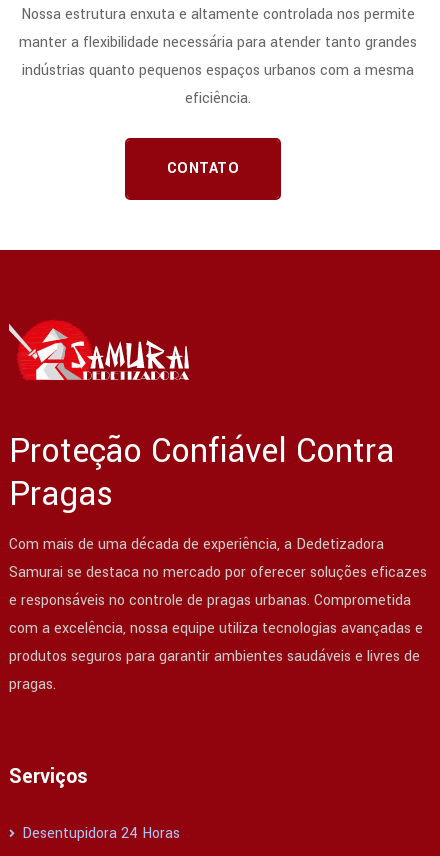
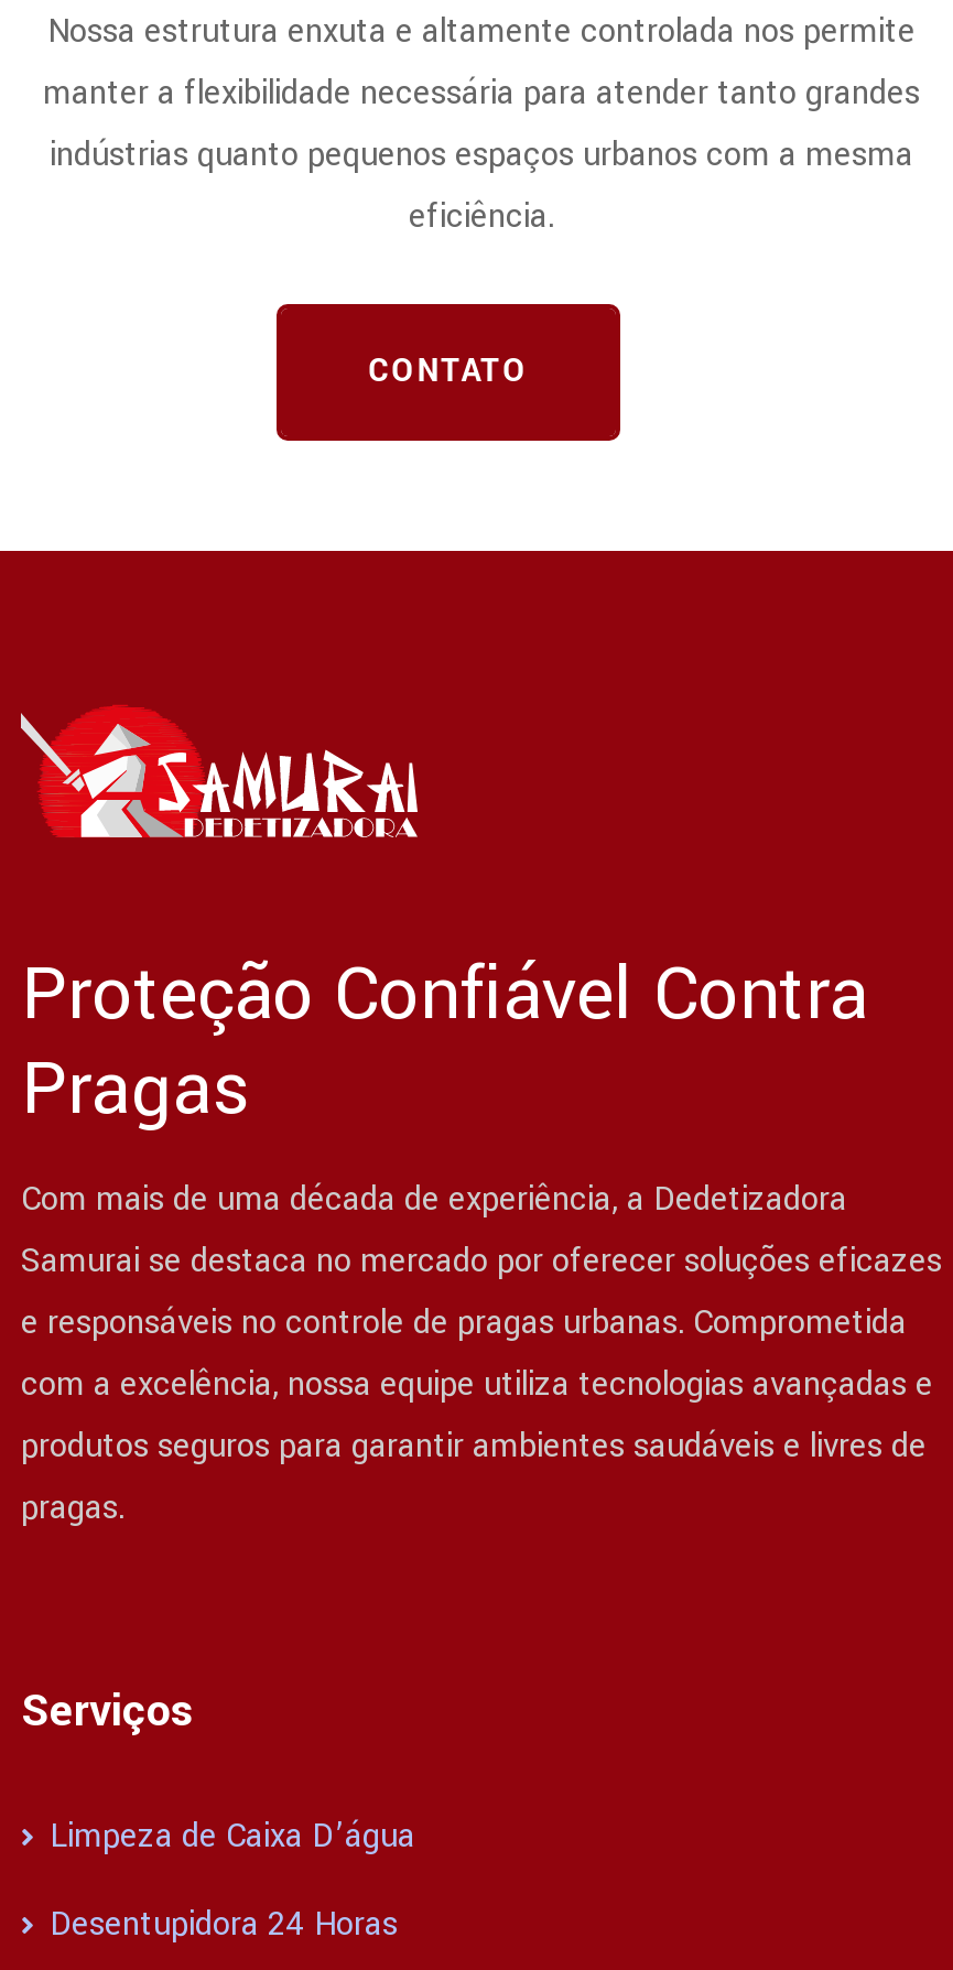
+ Limpeza de Caixa D’água
